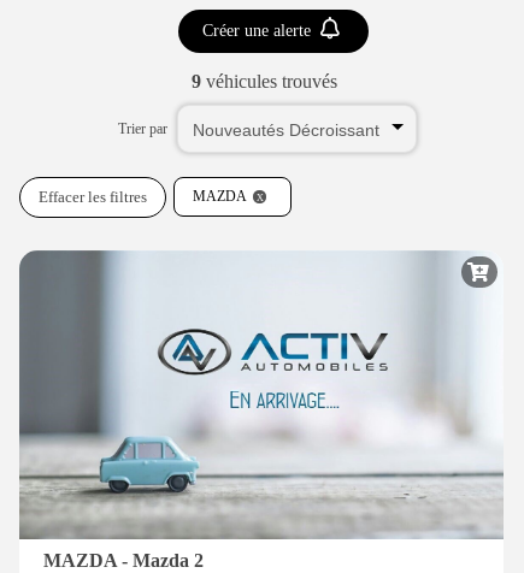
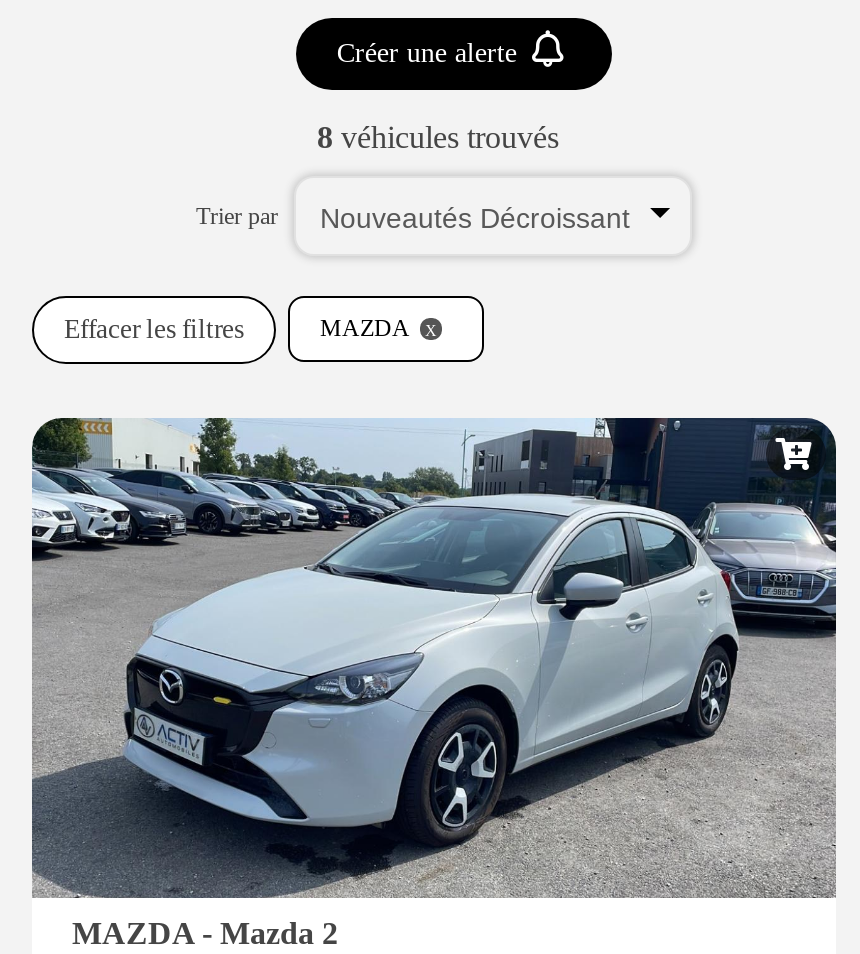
- 9 véhicules trouvés
+ 8 véhicules trouvés

- [image]
+ [image]
